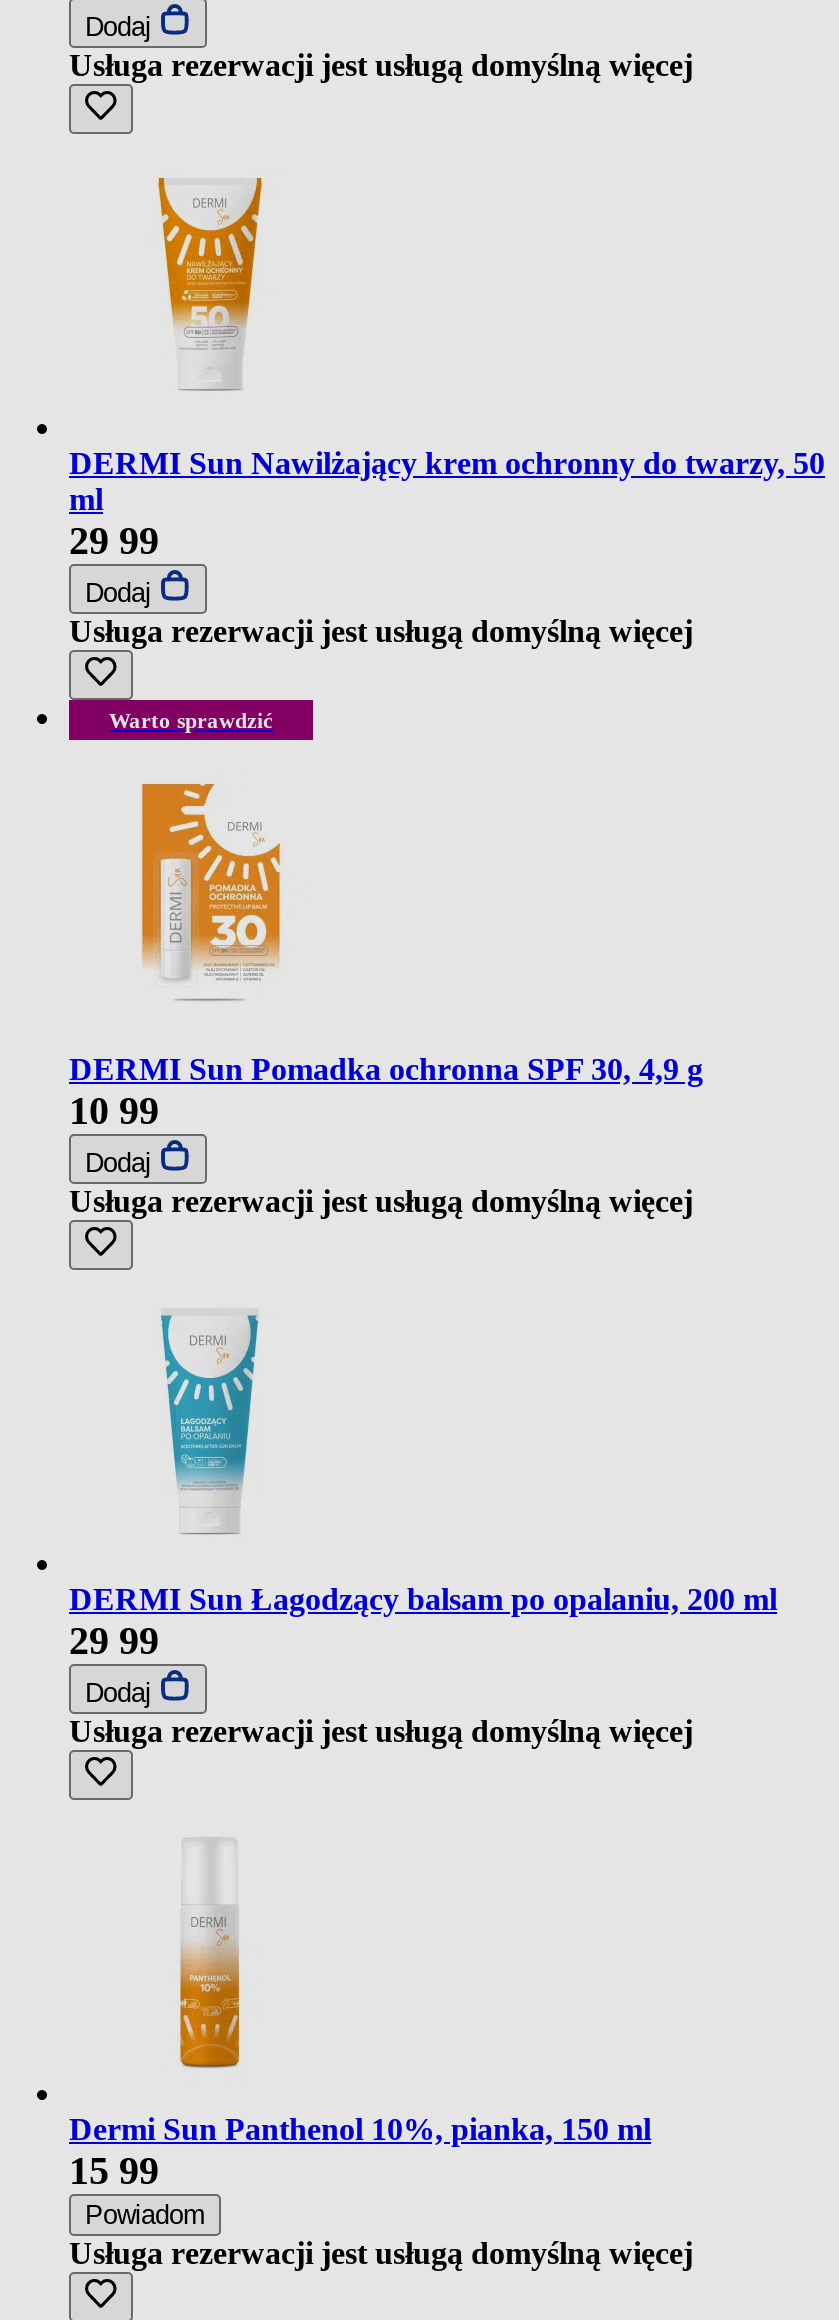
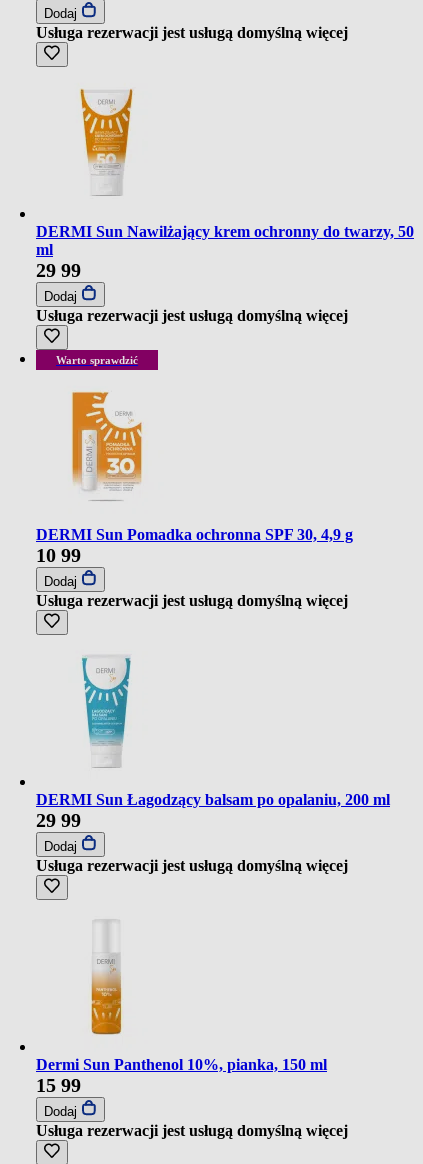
- Powiadom
+ Dodaj
